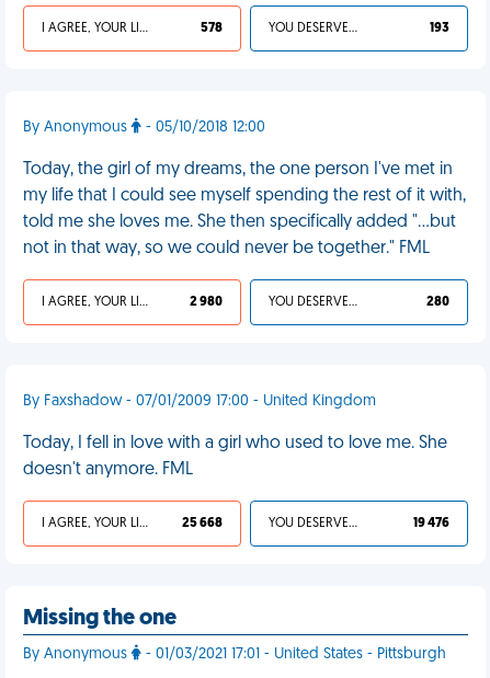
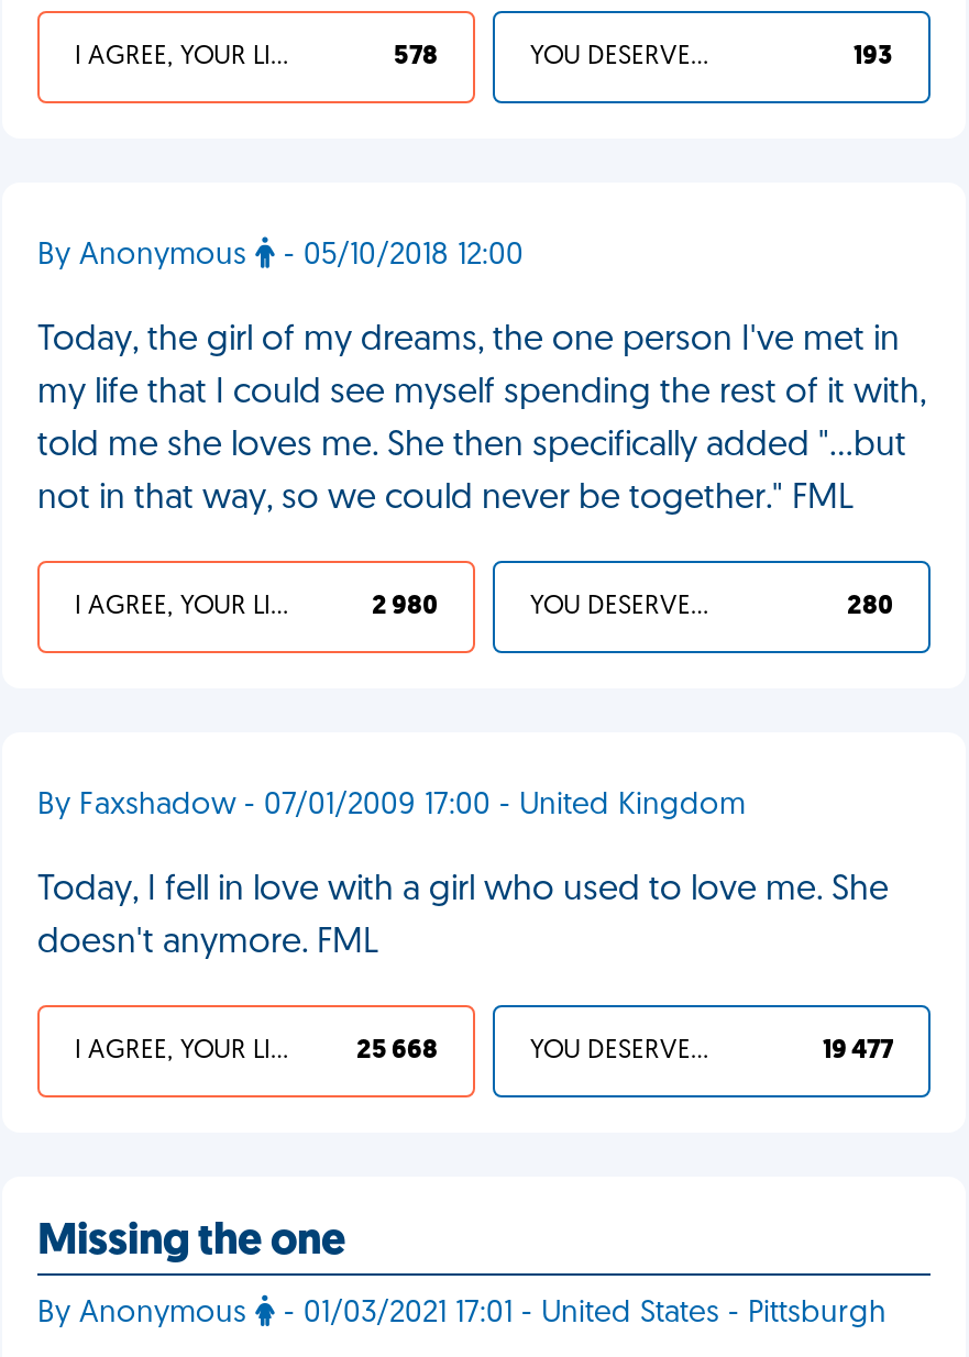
- 19 476
+ 19 477
